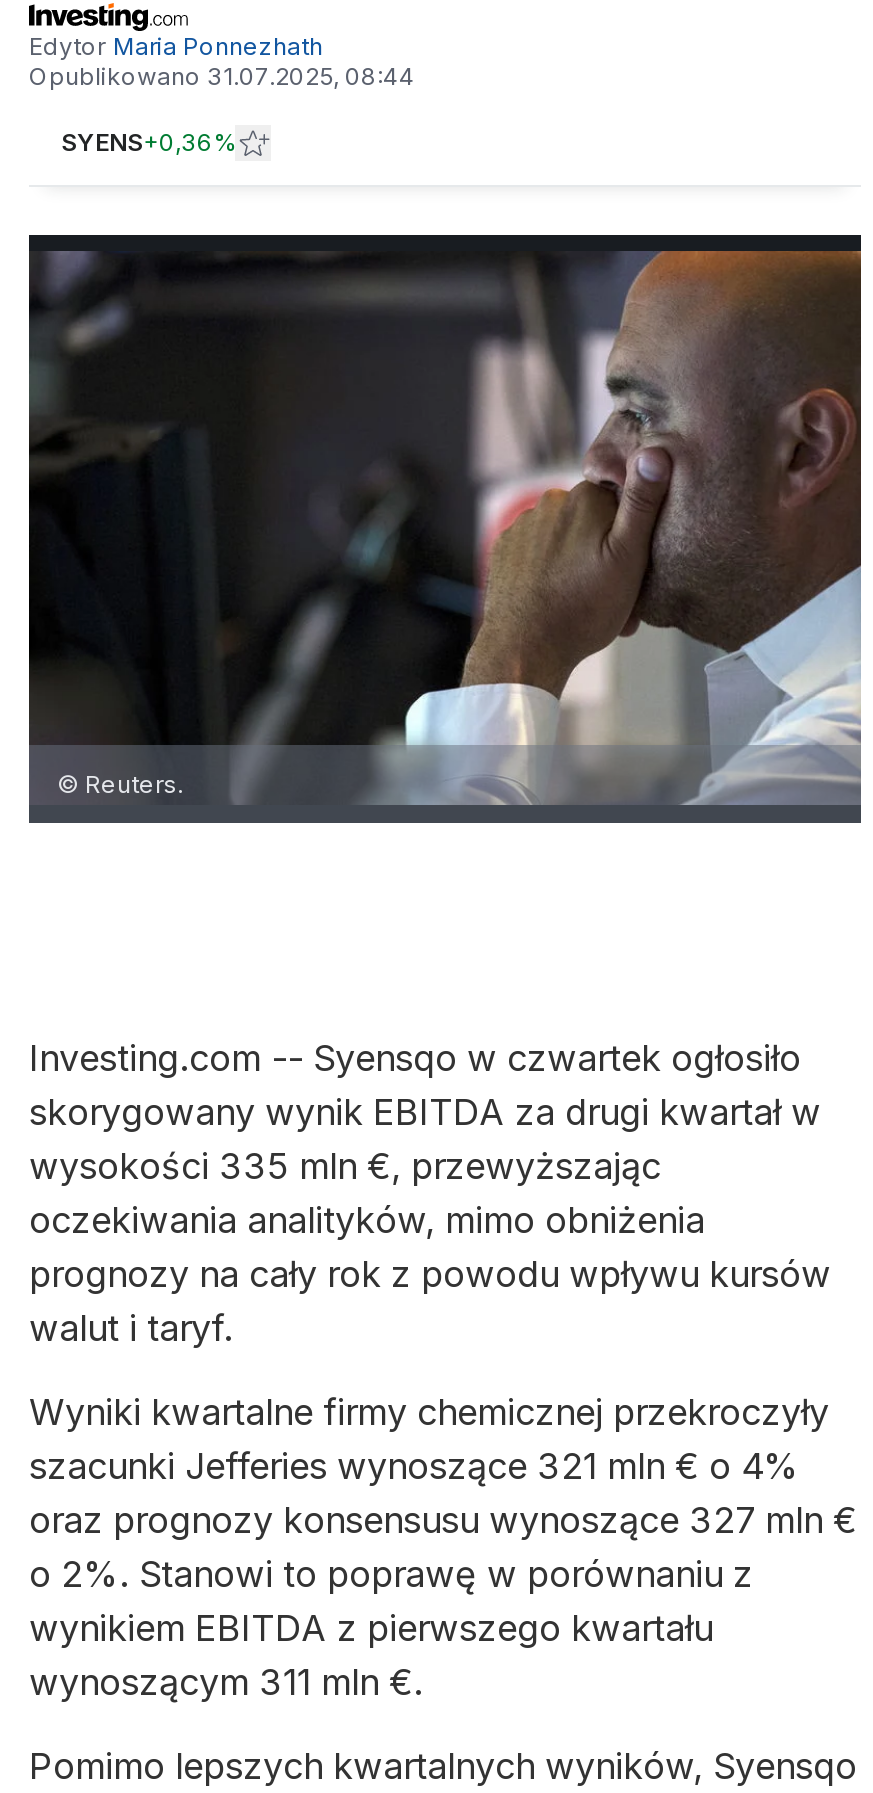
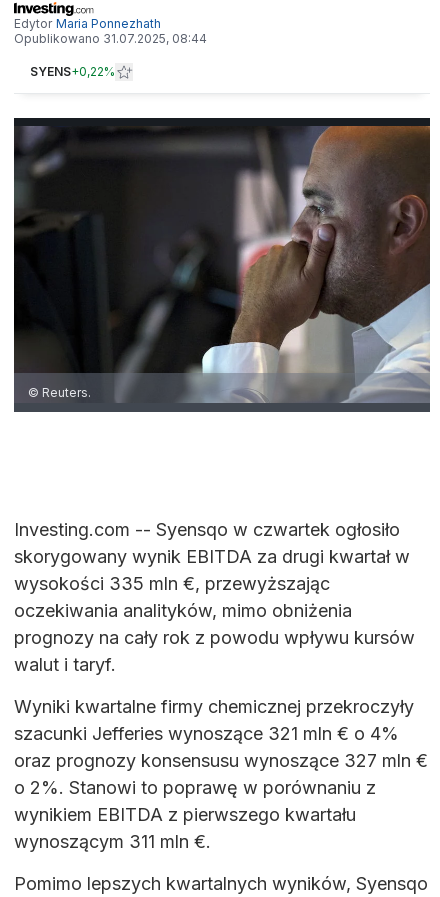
- SYENS+0,36%
+ SYENS+0,22%
